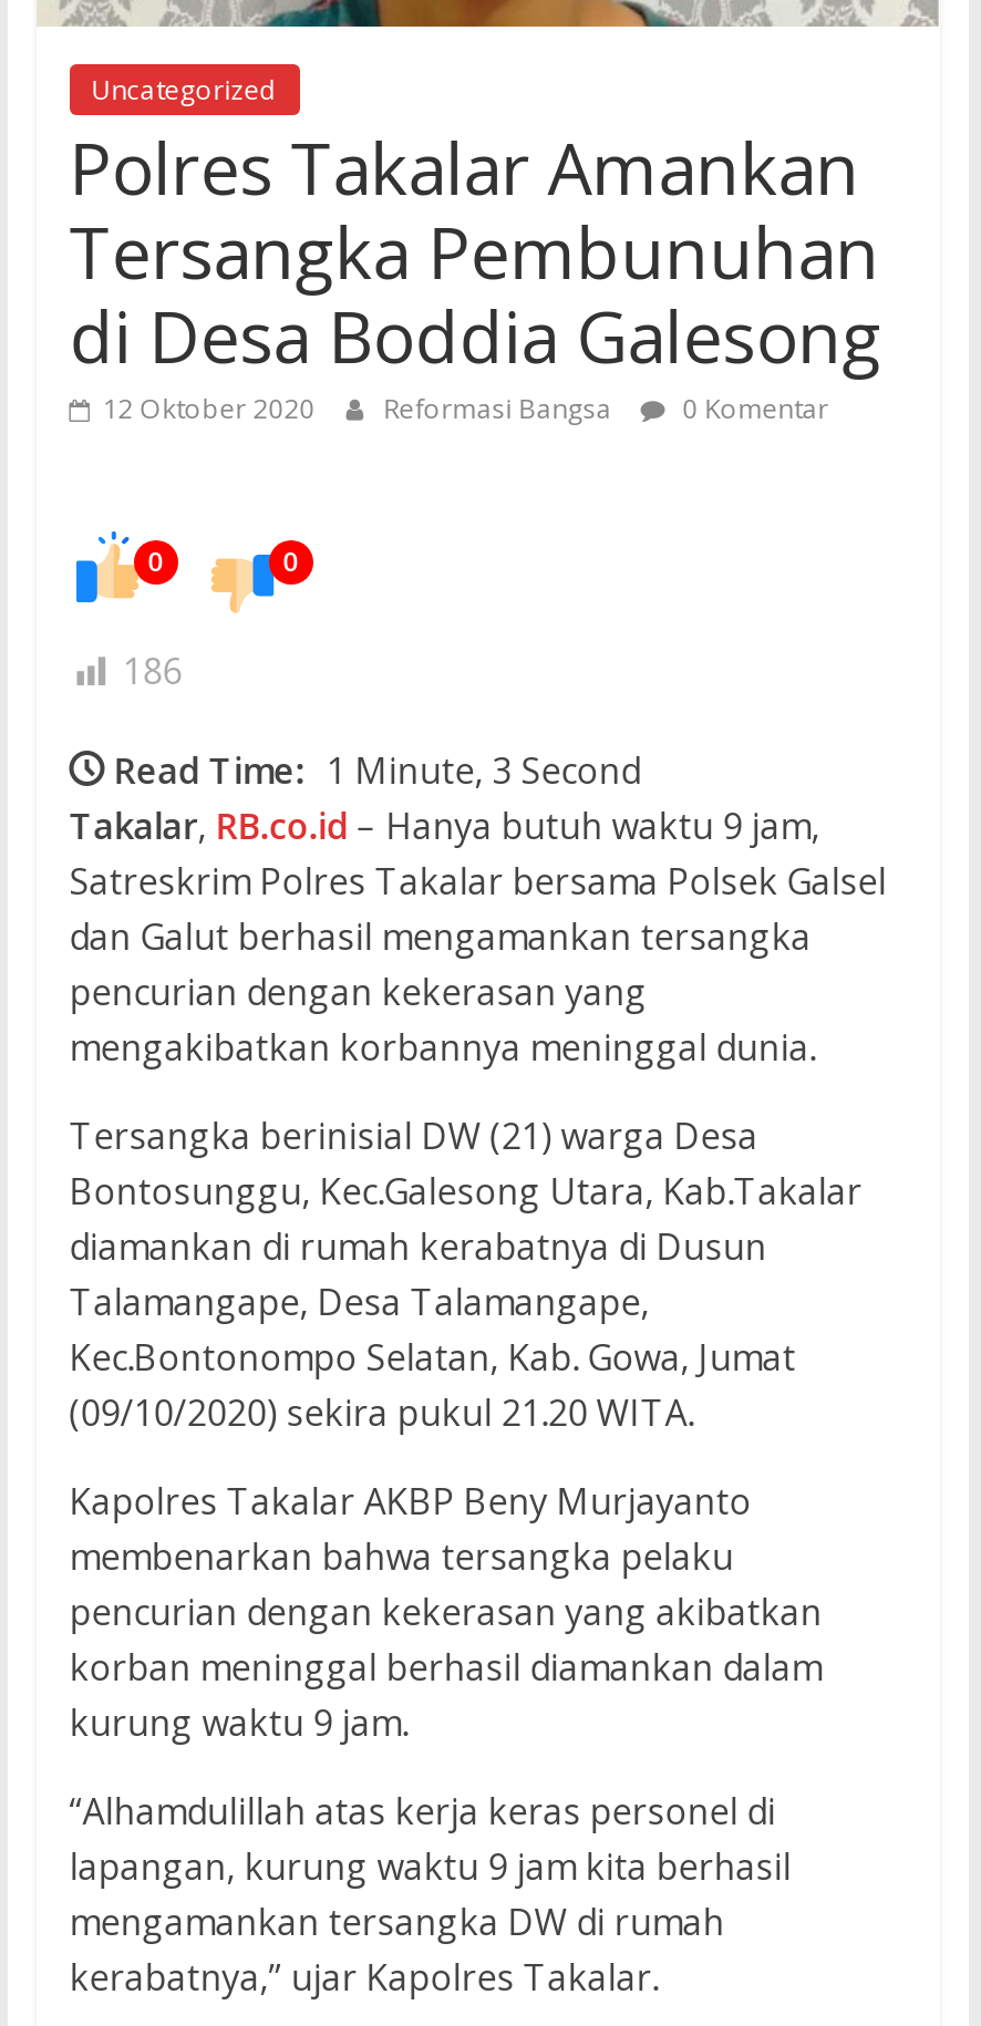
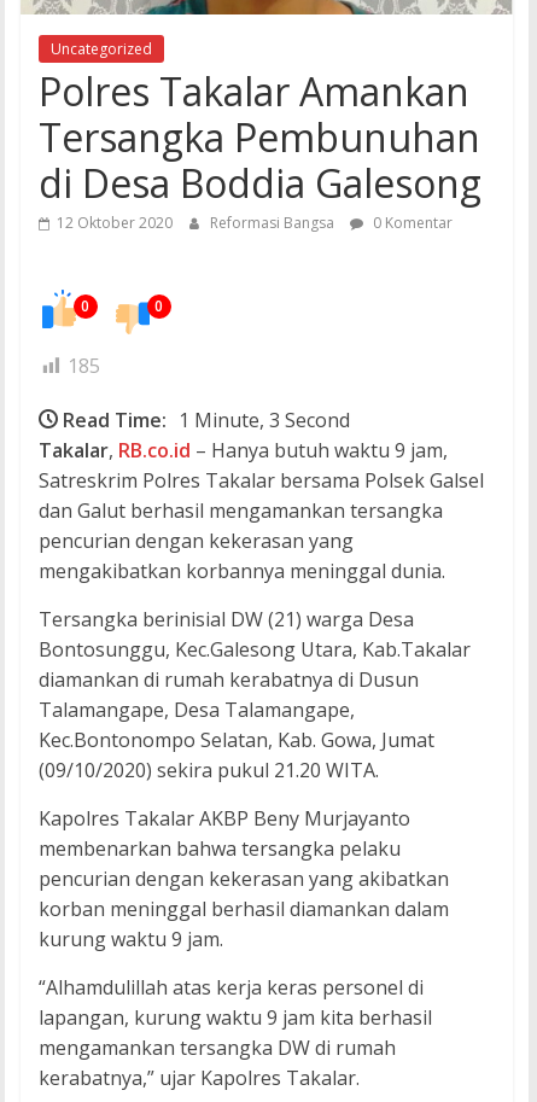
- 186
+ 185
